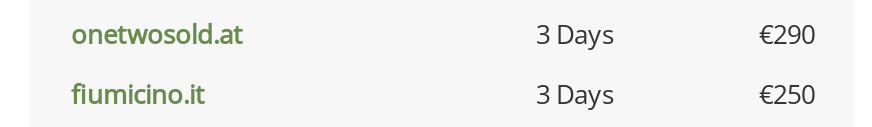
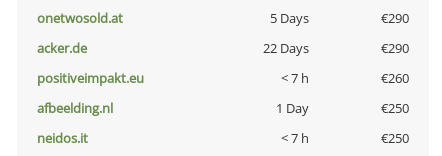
- 3 Days
+ 5 Days

- fiumicino.it
- 3 Days
+ acker.de
+ 22 Days
+ €290
+ positiveimpakt.eu
+ < 7 h
+ €260
+ afbeelding.nl
+ 1 Day
+ €250
+ neidos.it
+ < 7 h
